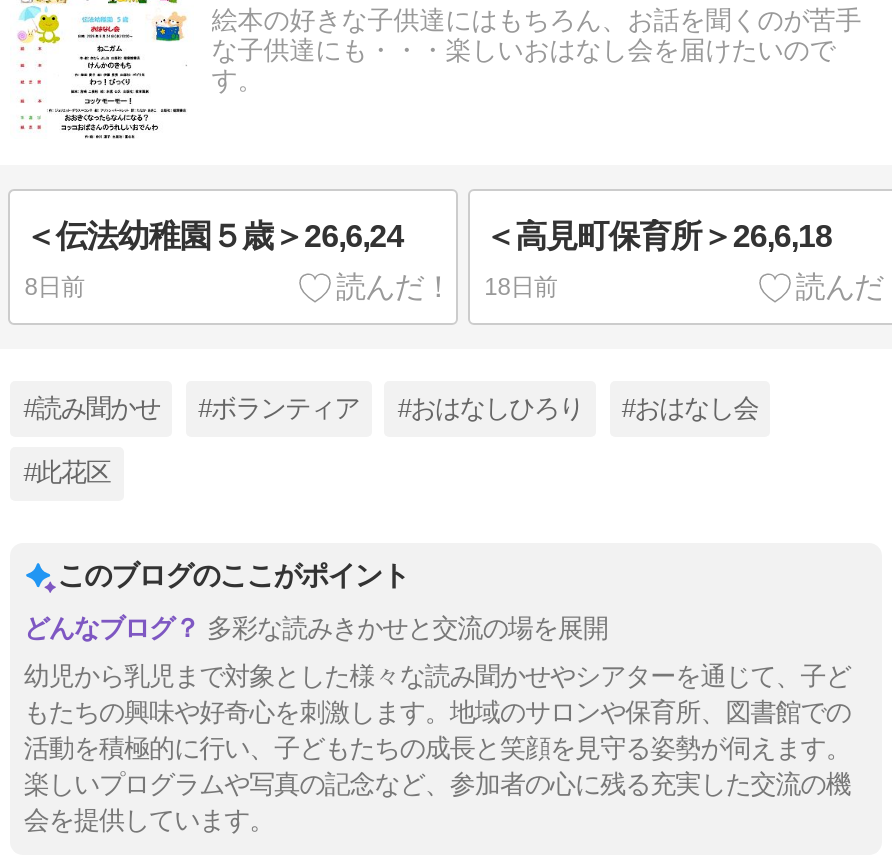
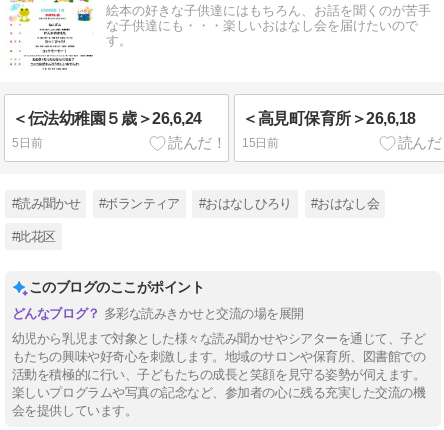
- 8日前
+ 5日前

- 18日前
+ 15日前
